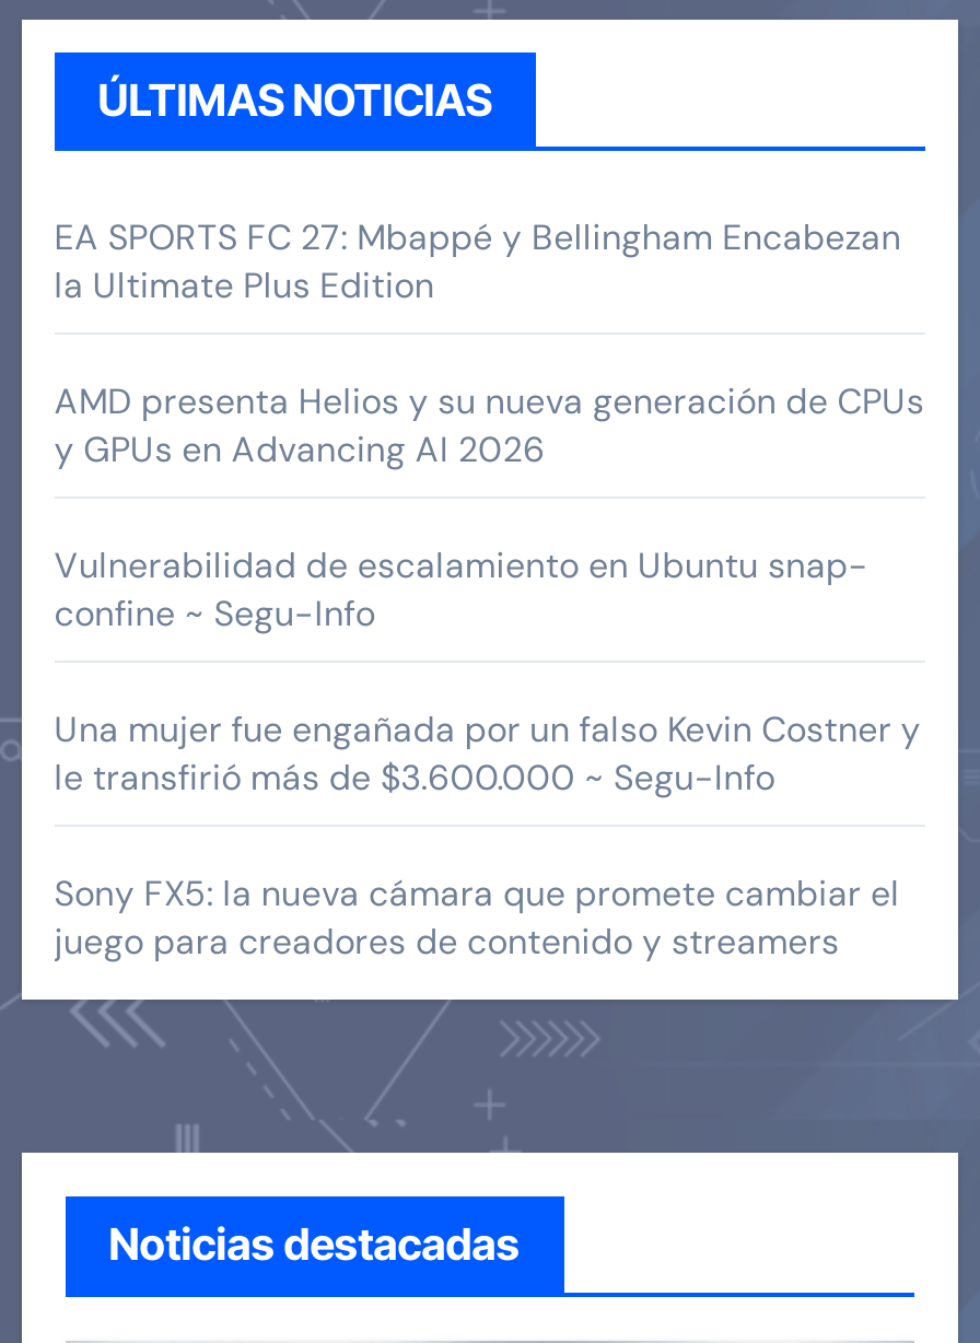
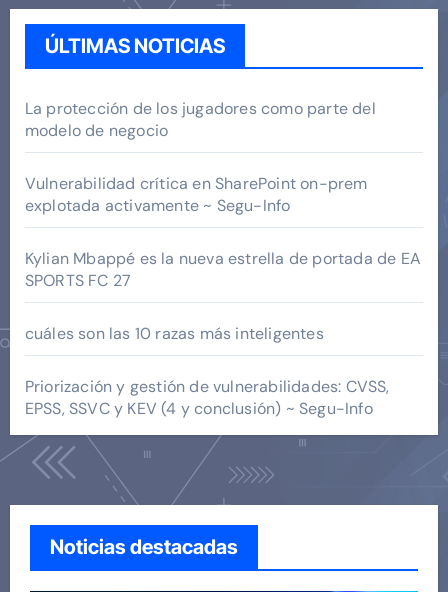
- EA SPORTS FC 27: Mbappé y Bellingham Encabezan
- la Ultimate Plus Edition
+ La protección de los jugadores como parte del
+ modelo de negocio

- AMD presenta Helios y su nueva generación de CPUs
- y GPUs en Advancing AI 2026
+ Vulnerabilidad crítica en SharePoint on-prem
+ explotada activamente ~ Segu-Info

- Vulnerabilidad de escalamiento en Ubuntu snap-
- confine ~ Segu-Info
+ Kylian Mbappé es la nueva estrella de portada de EA
+ SPORTS FC 27

- Una mujer fue engañada por un falso Kevin Costner y
- le transfirió más de $3.600.000 ~ Segu-Info
+ cuáles son las 10 razas más inteligentes

- Sony FX5: la nueva cámara que promete cambiar el
- juego para creadores de contenido y streamers
+ Priorización y gestión de vulnerabilidades: CVSS,
+ EPSS, SSVC y KEV (4 y conclusión) ~ Segu-Info
